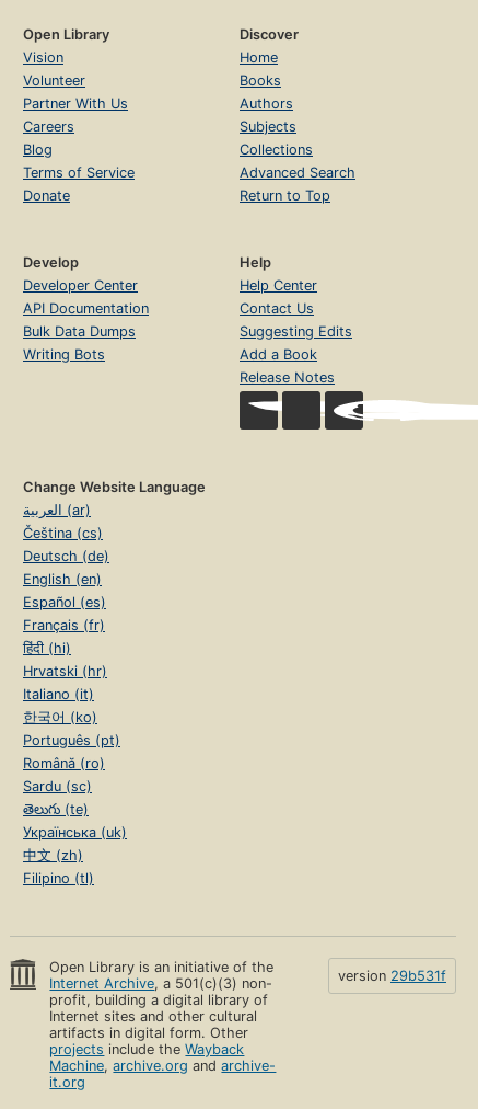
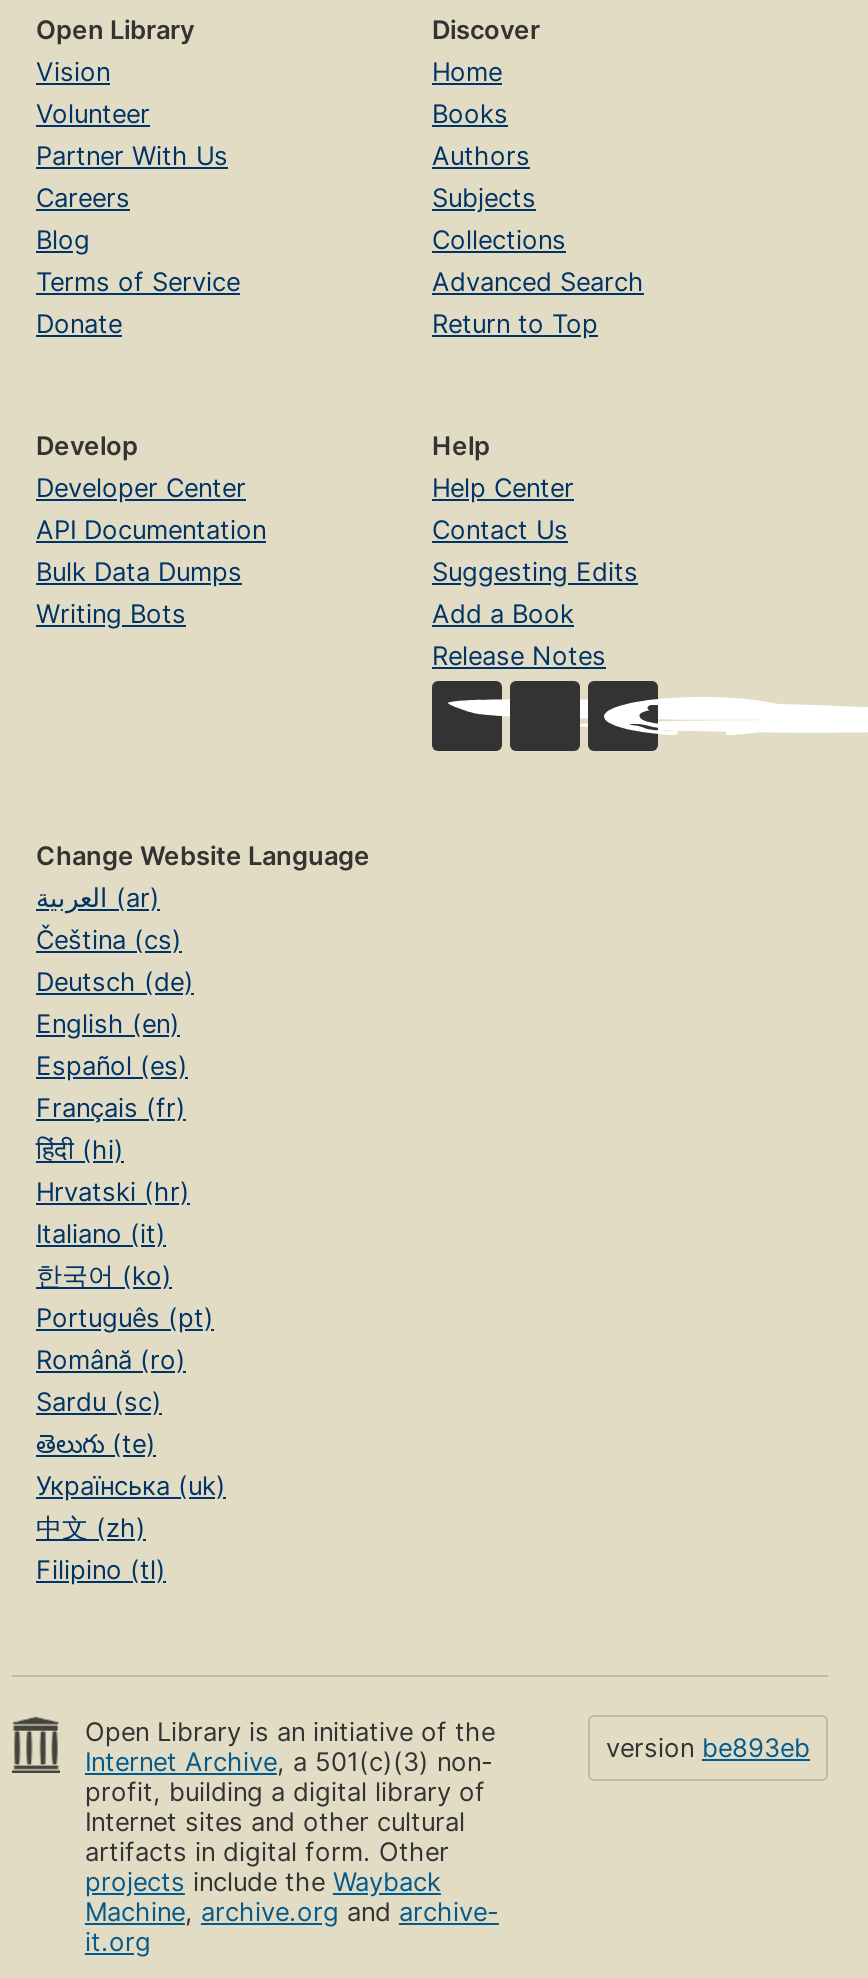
- version 29b531f
+ version be893eb
